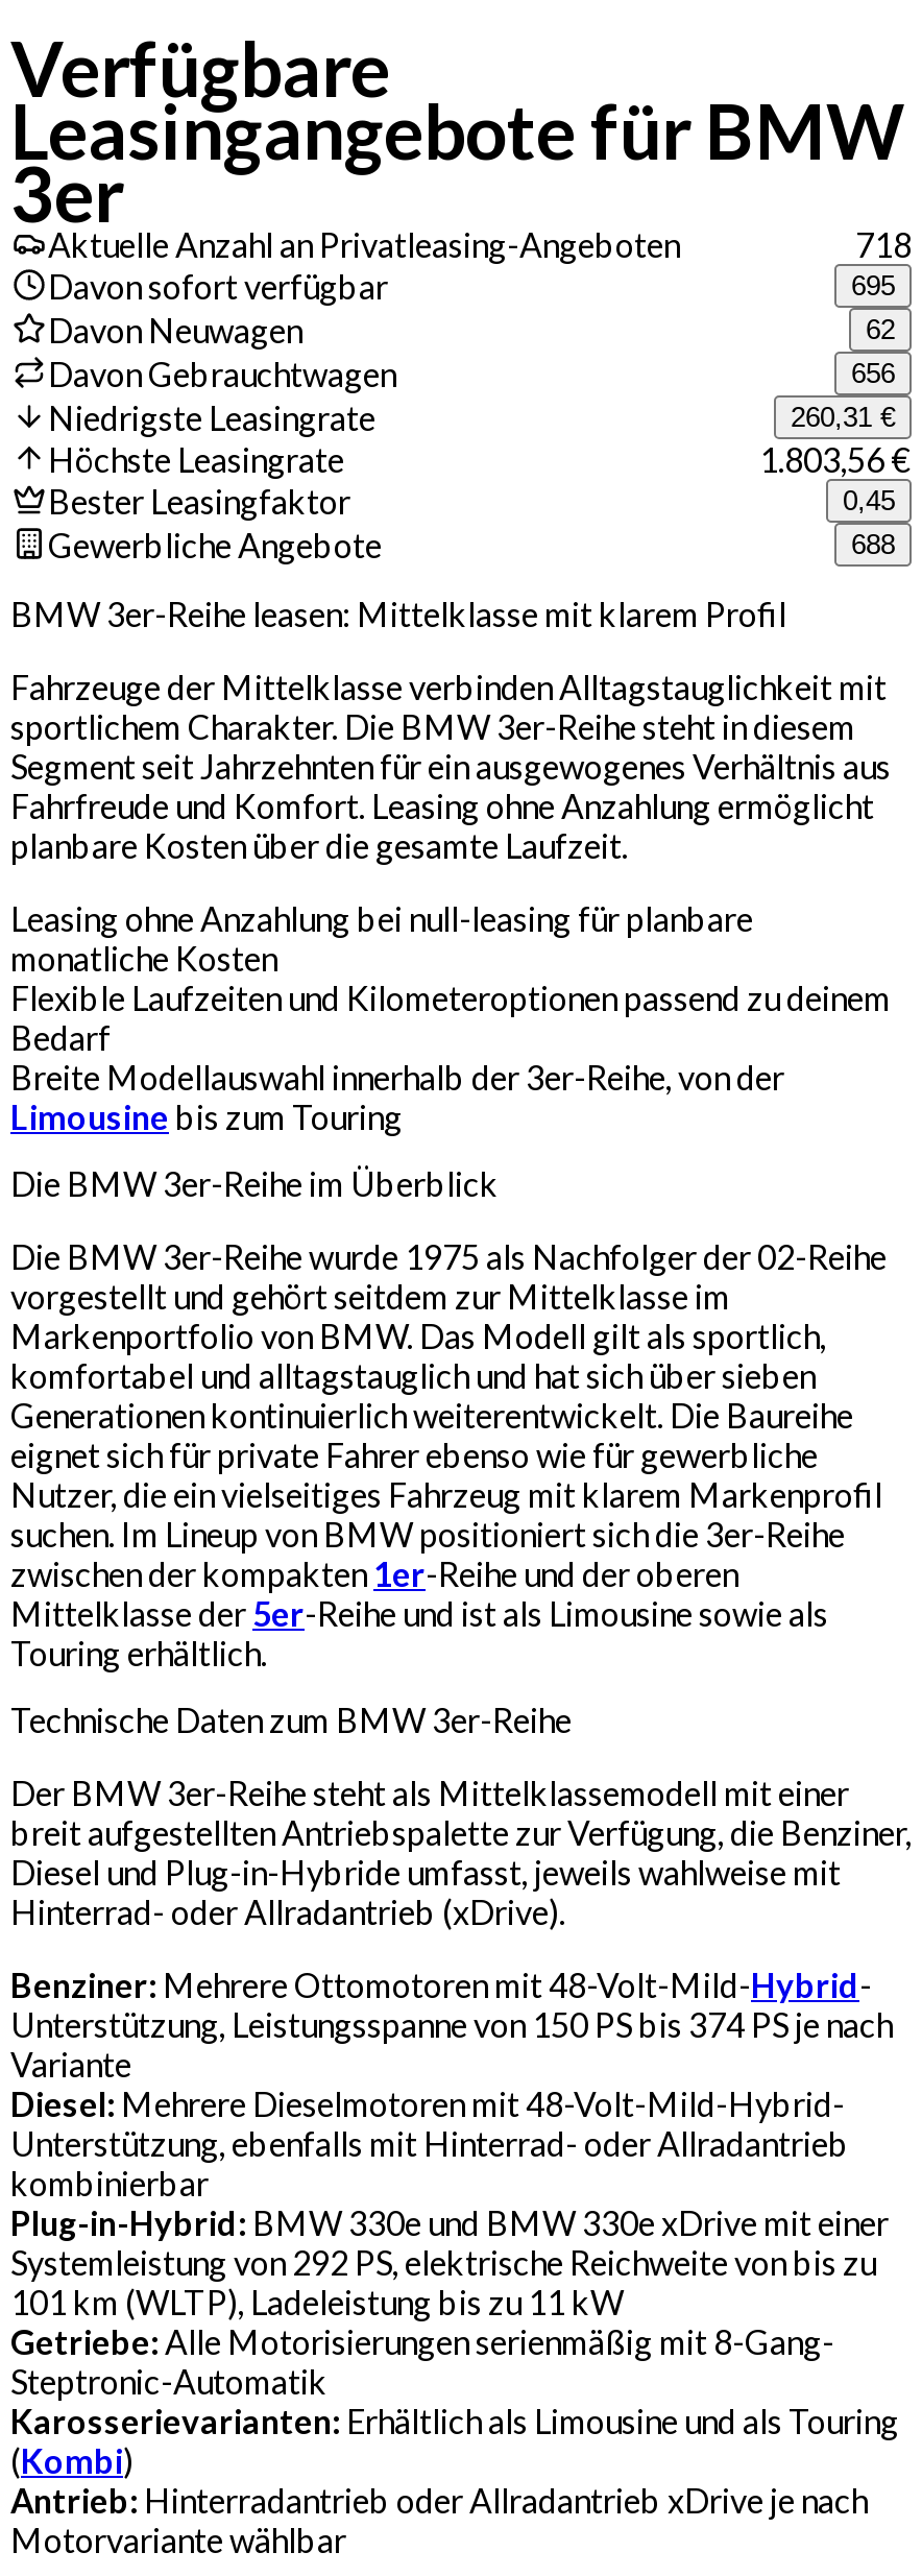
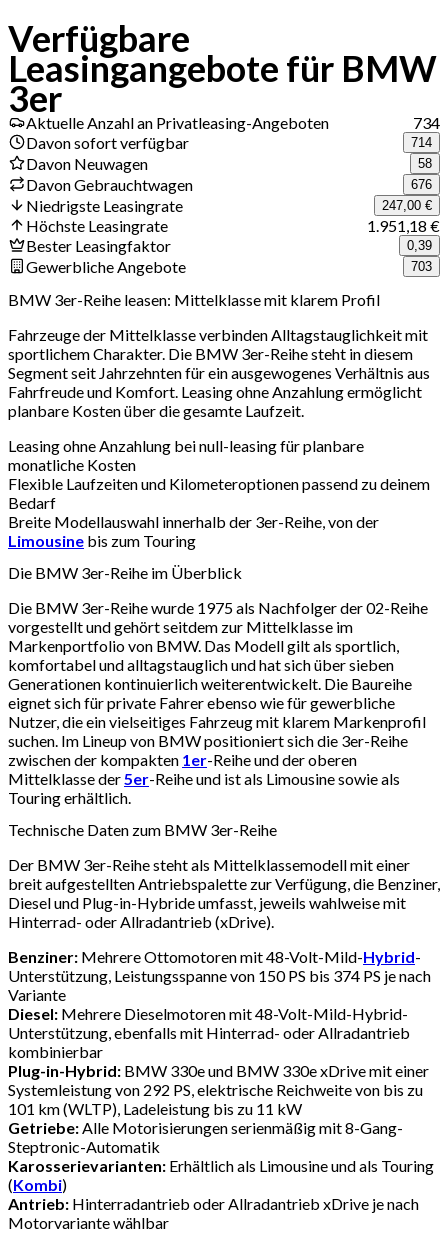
- 718
+ 734

- 695
+ 714

- 62
+ 58

- 656
+ 676

- 260,31 €
+ 247,00 €

- 1.803,56 €
+ 1.951,18 €

- 0,45
+ 0,39

- 688
+ 703
